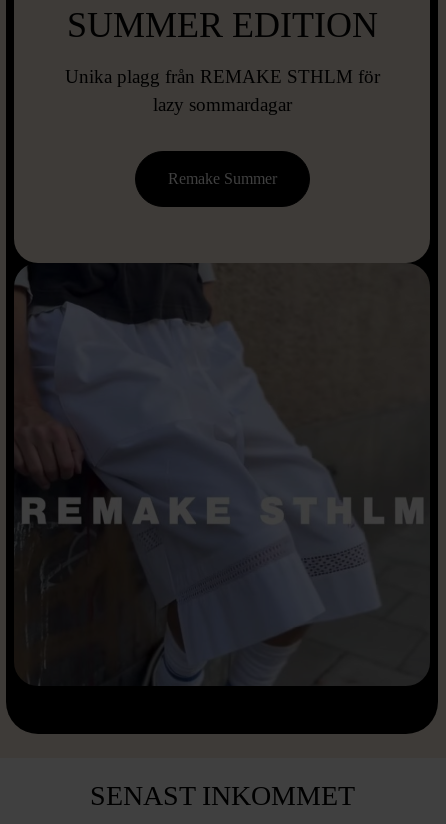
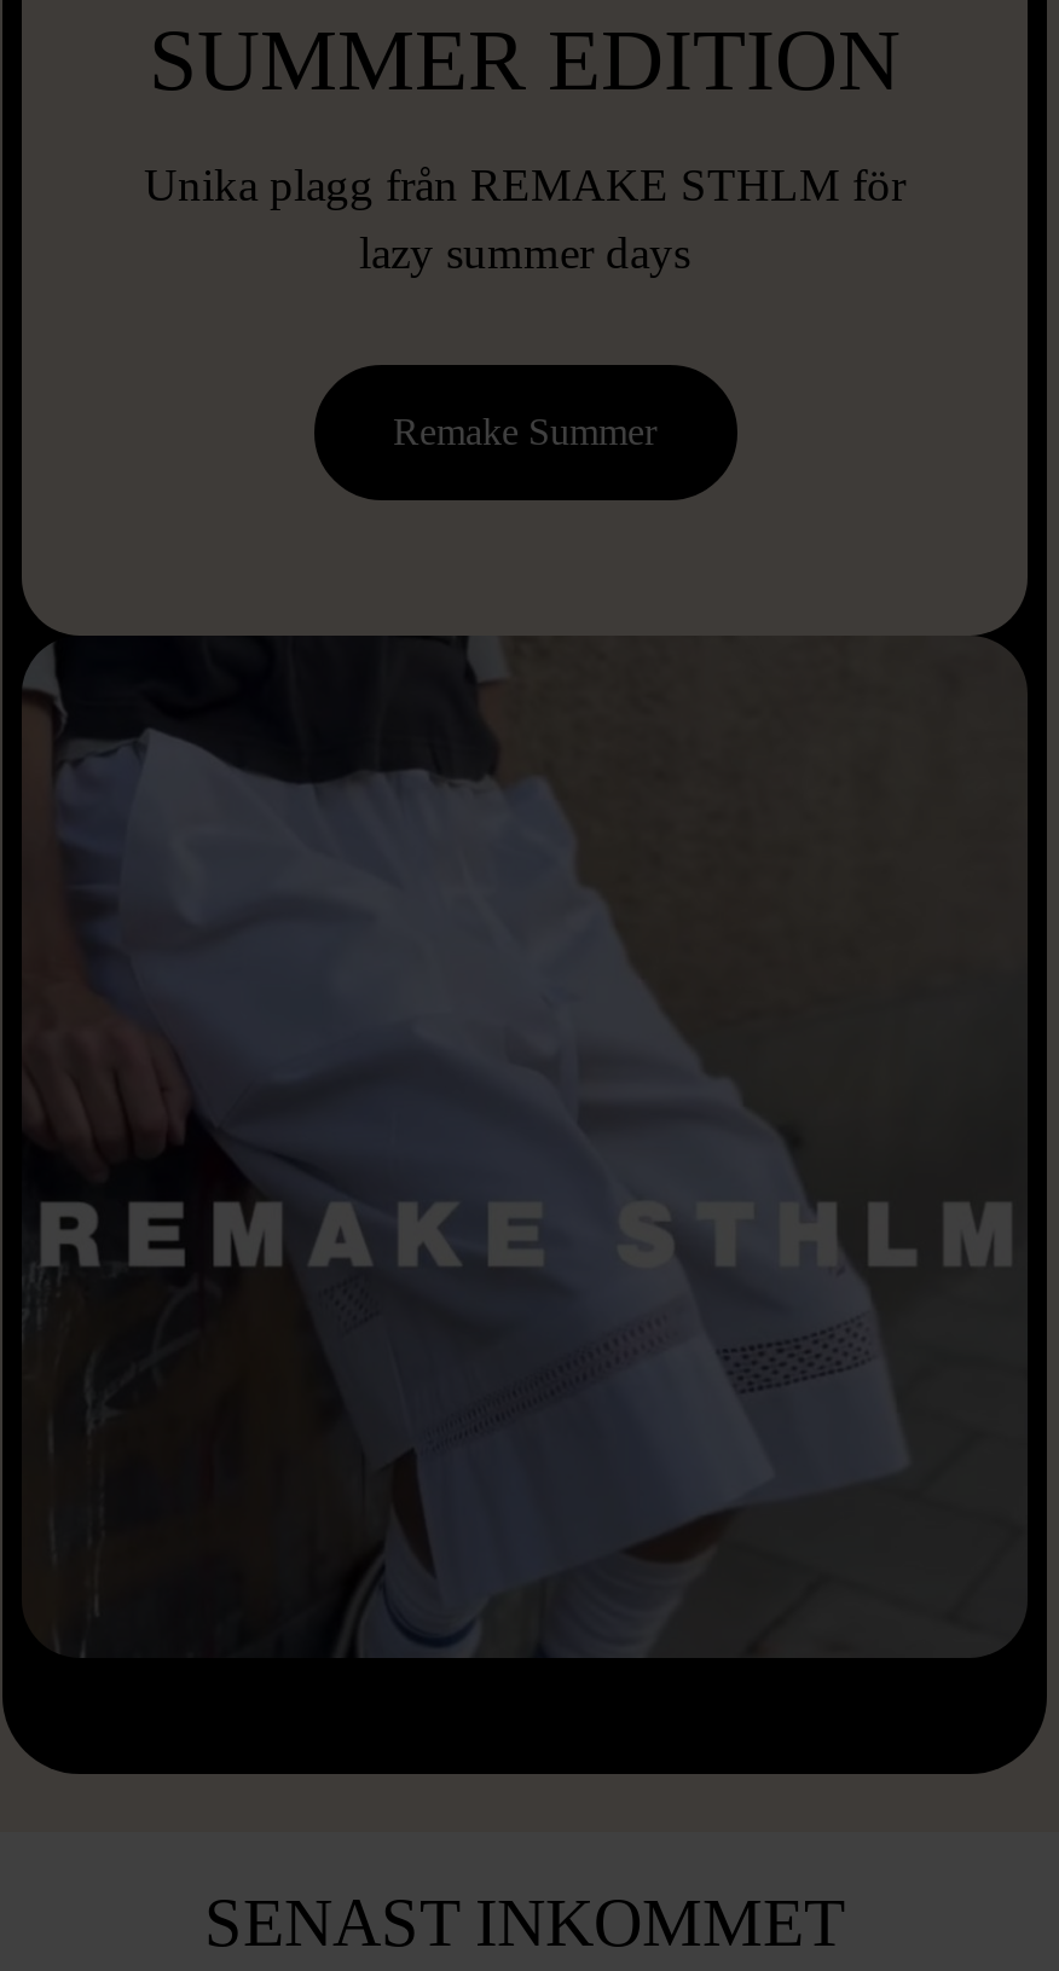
- lazy sommardagar
+ lazy summer days
